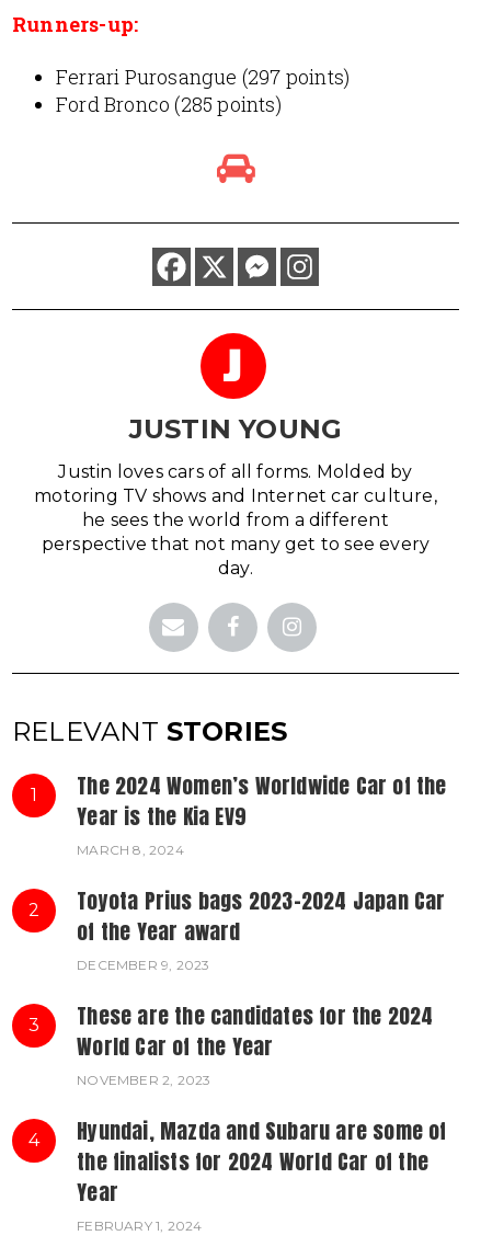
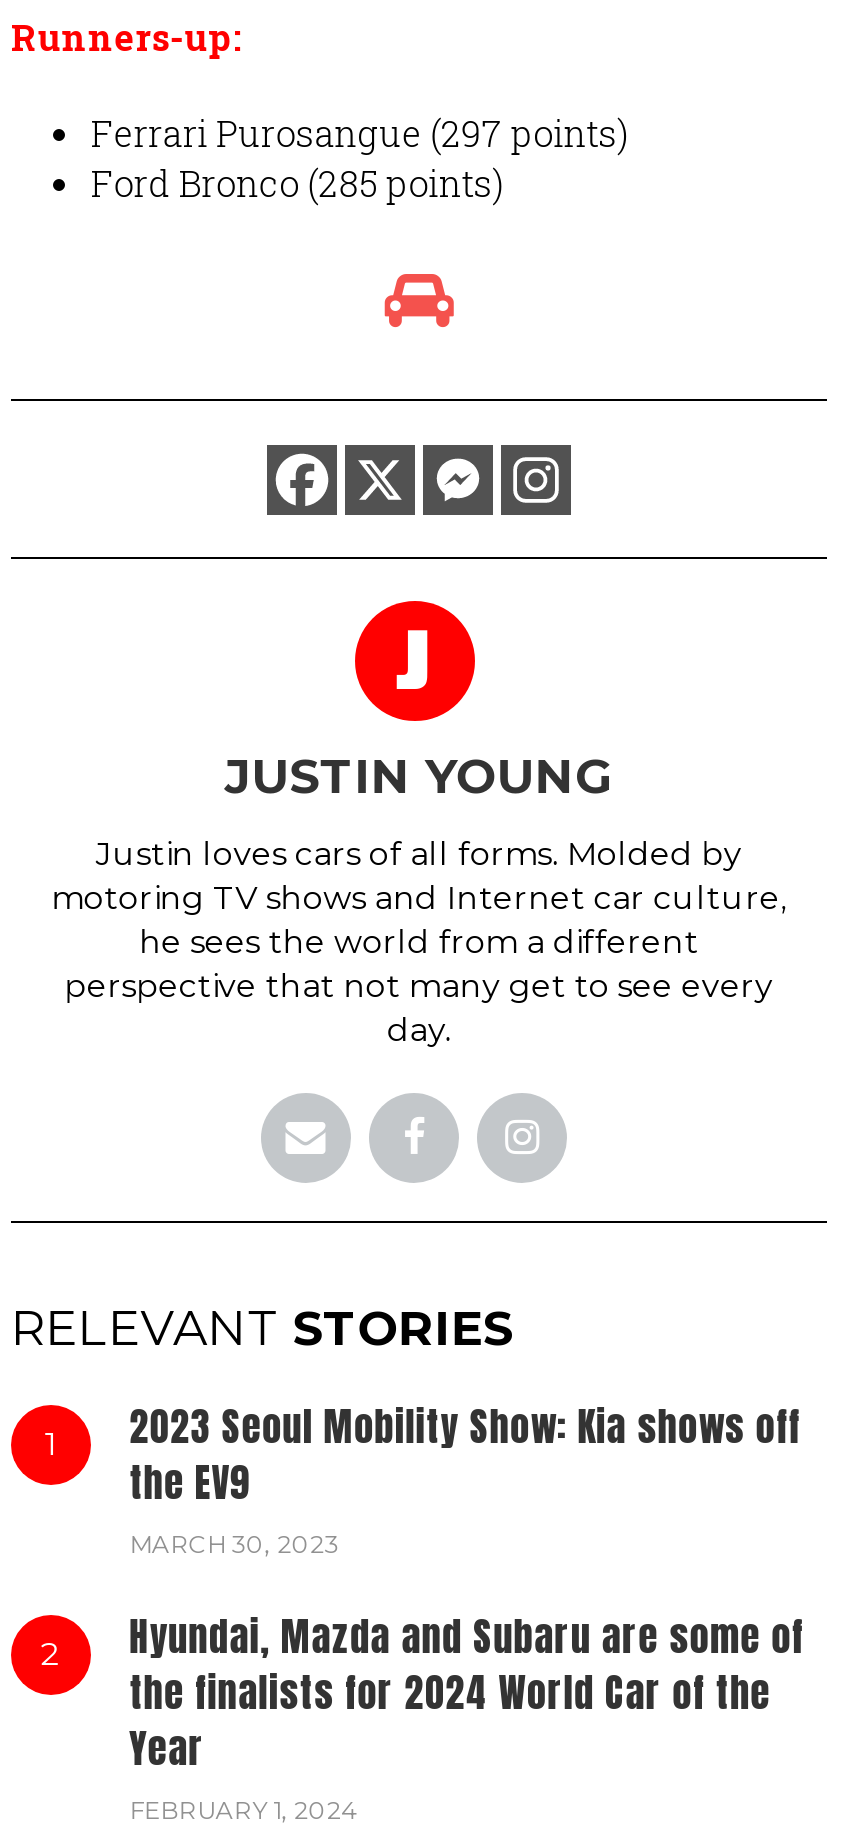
- The 2024 Women’s Worldwide Car of the
- Year is the Kia EV9
- MARCH 8, 2024
+ 2023 Seoul Mobility Show: Kia shows off
+ the EV9
+ MARCH 30, 2023

- Toyota Prius bags 2023-2024 Japan Car
- of the Year award
- DECEMBER 9, 2023
- 3
- These are the candidates for the 2024
- World Car of the Year
- NOVEMBER 2, 2023
- 4
